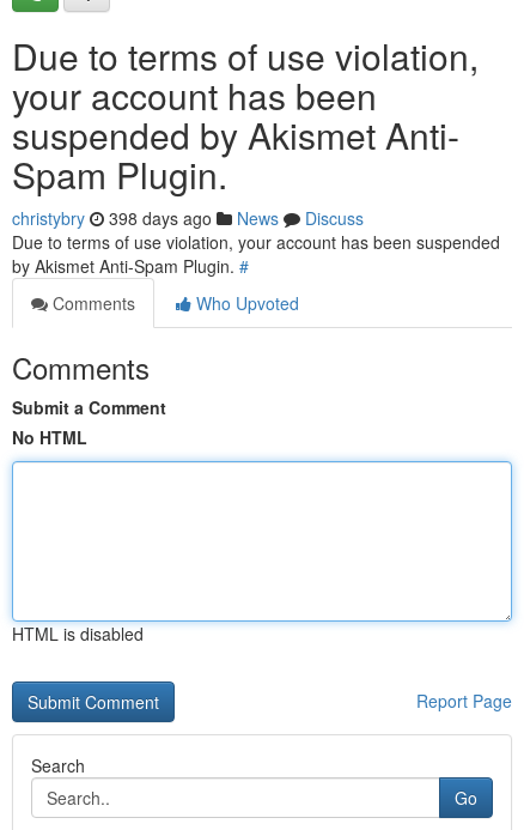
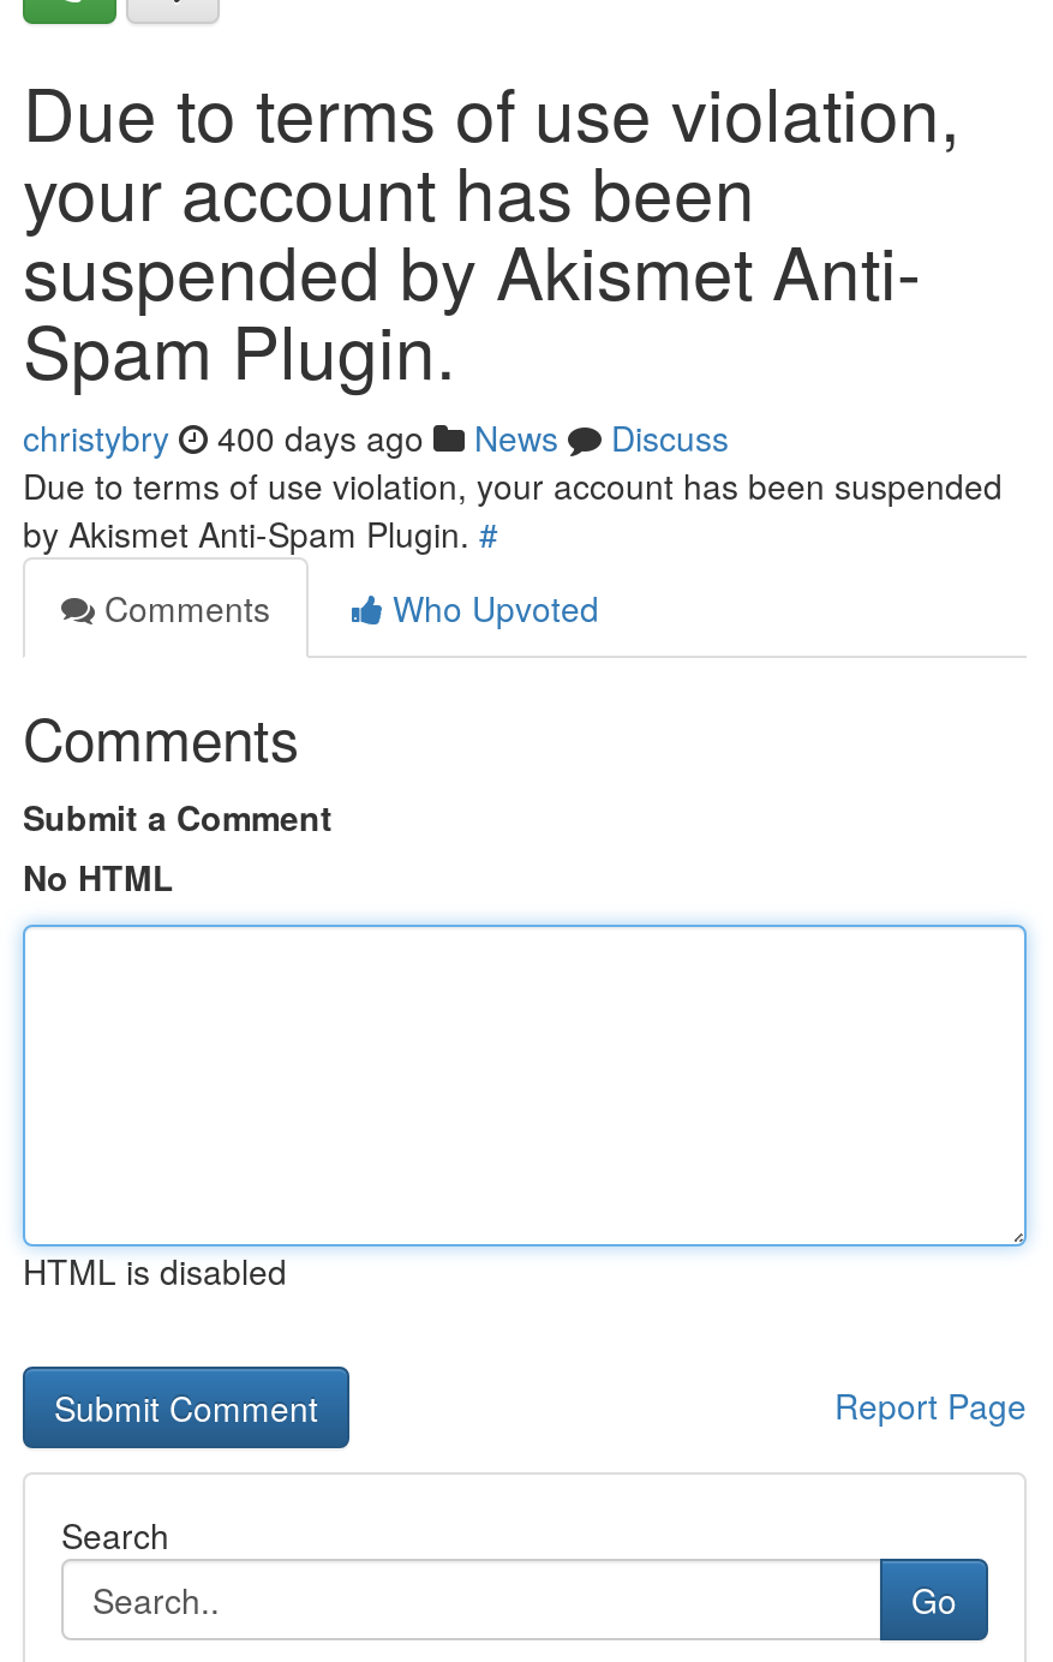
- christybry 398 days ago News Discuss
+ christybry 400 days ago News Discuss
